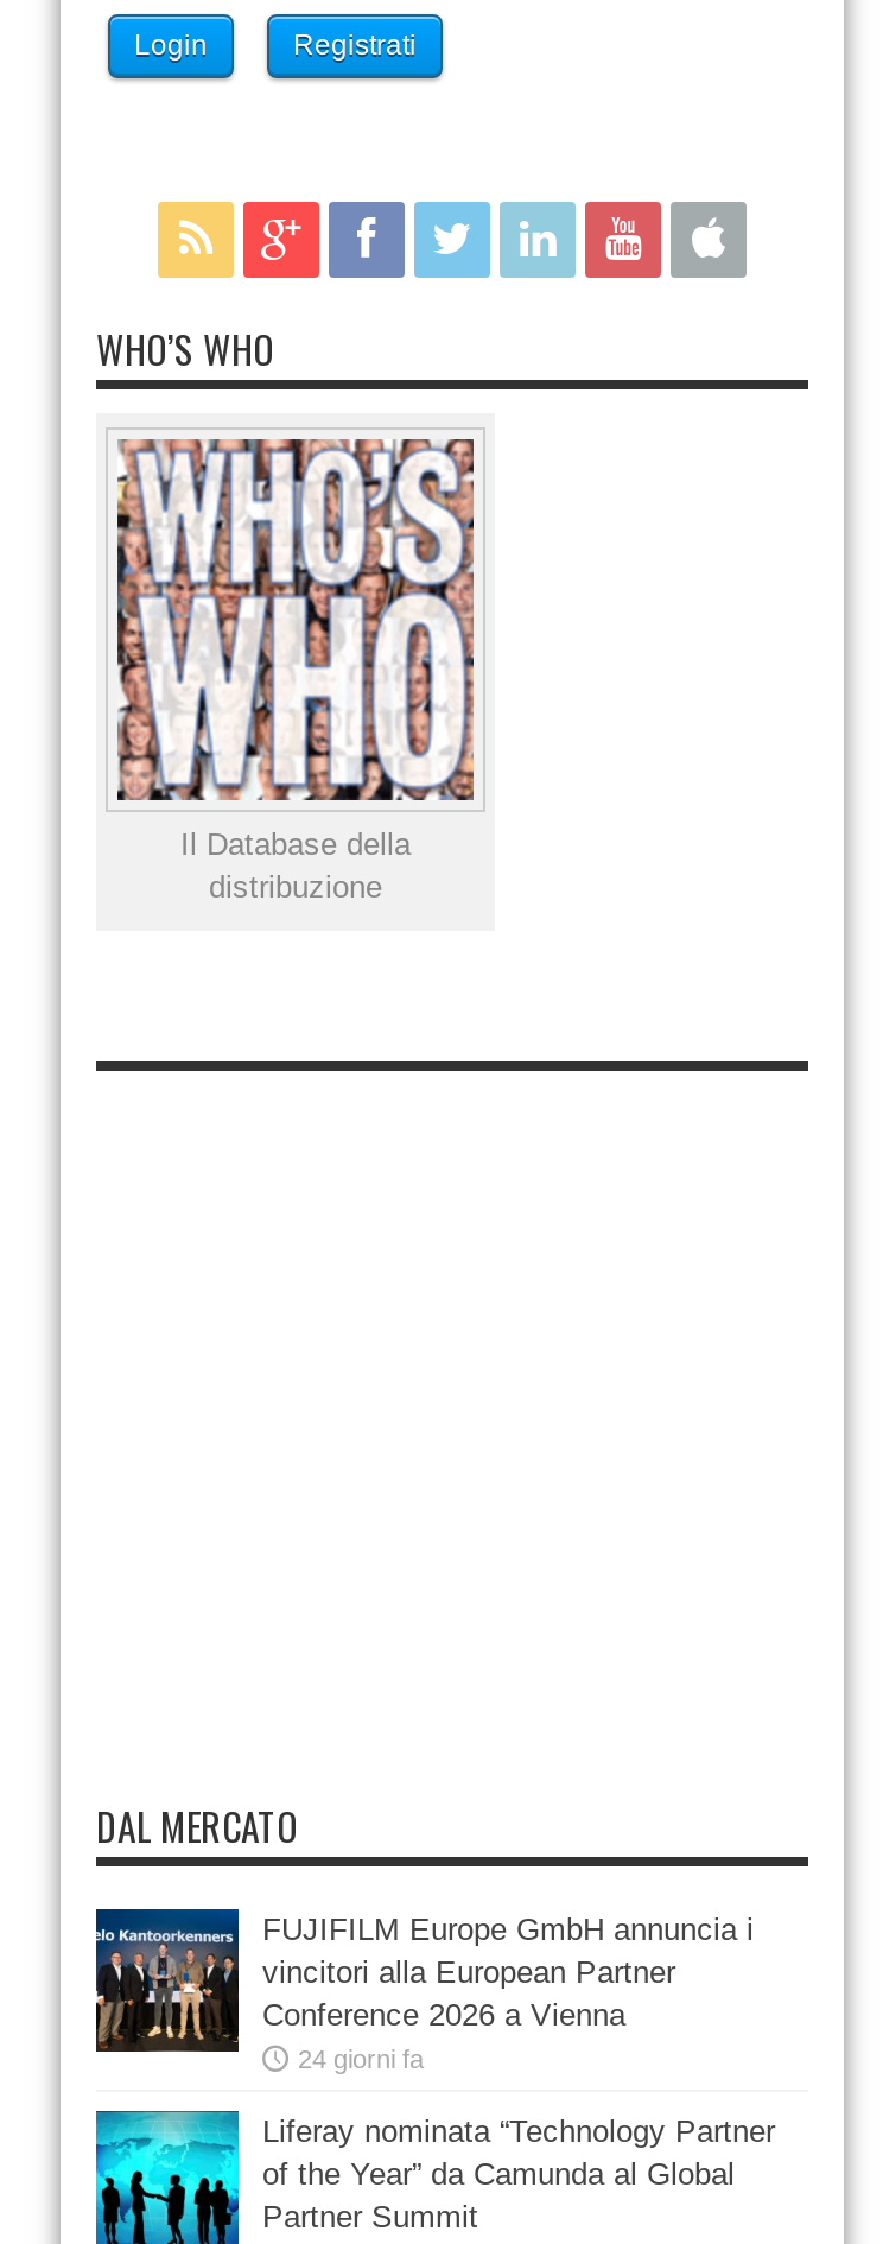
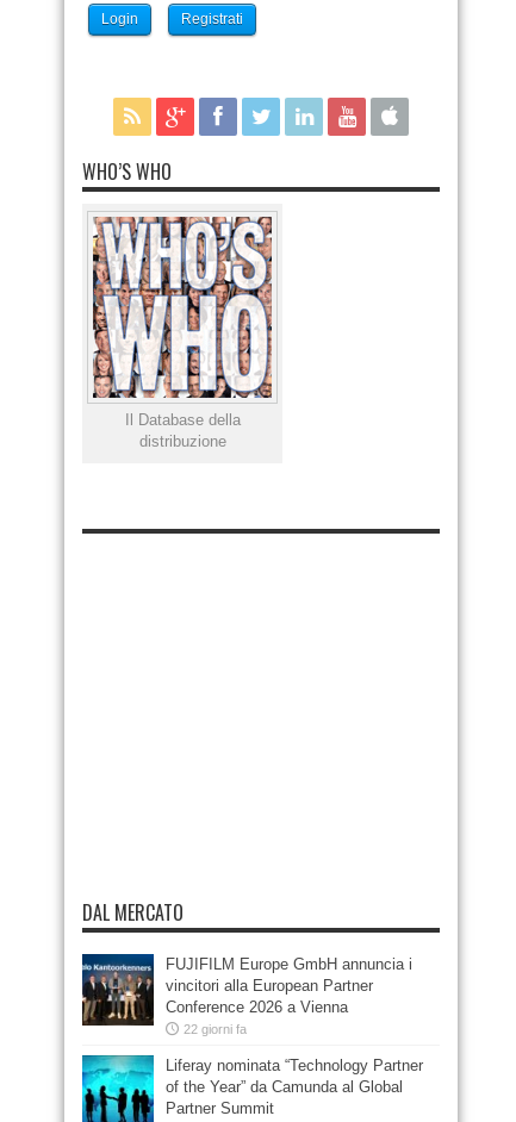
- 24 giorni fa
+ 22 giorni fa
